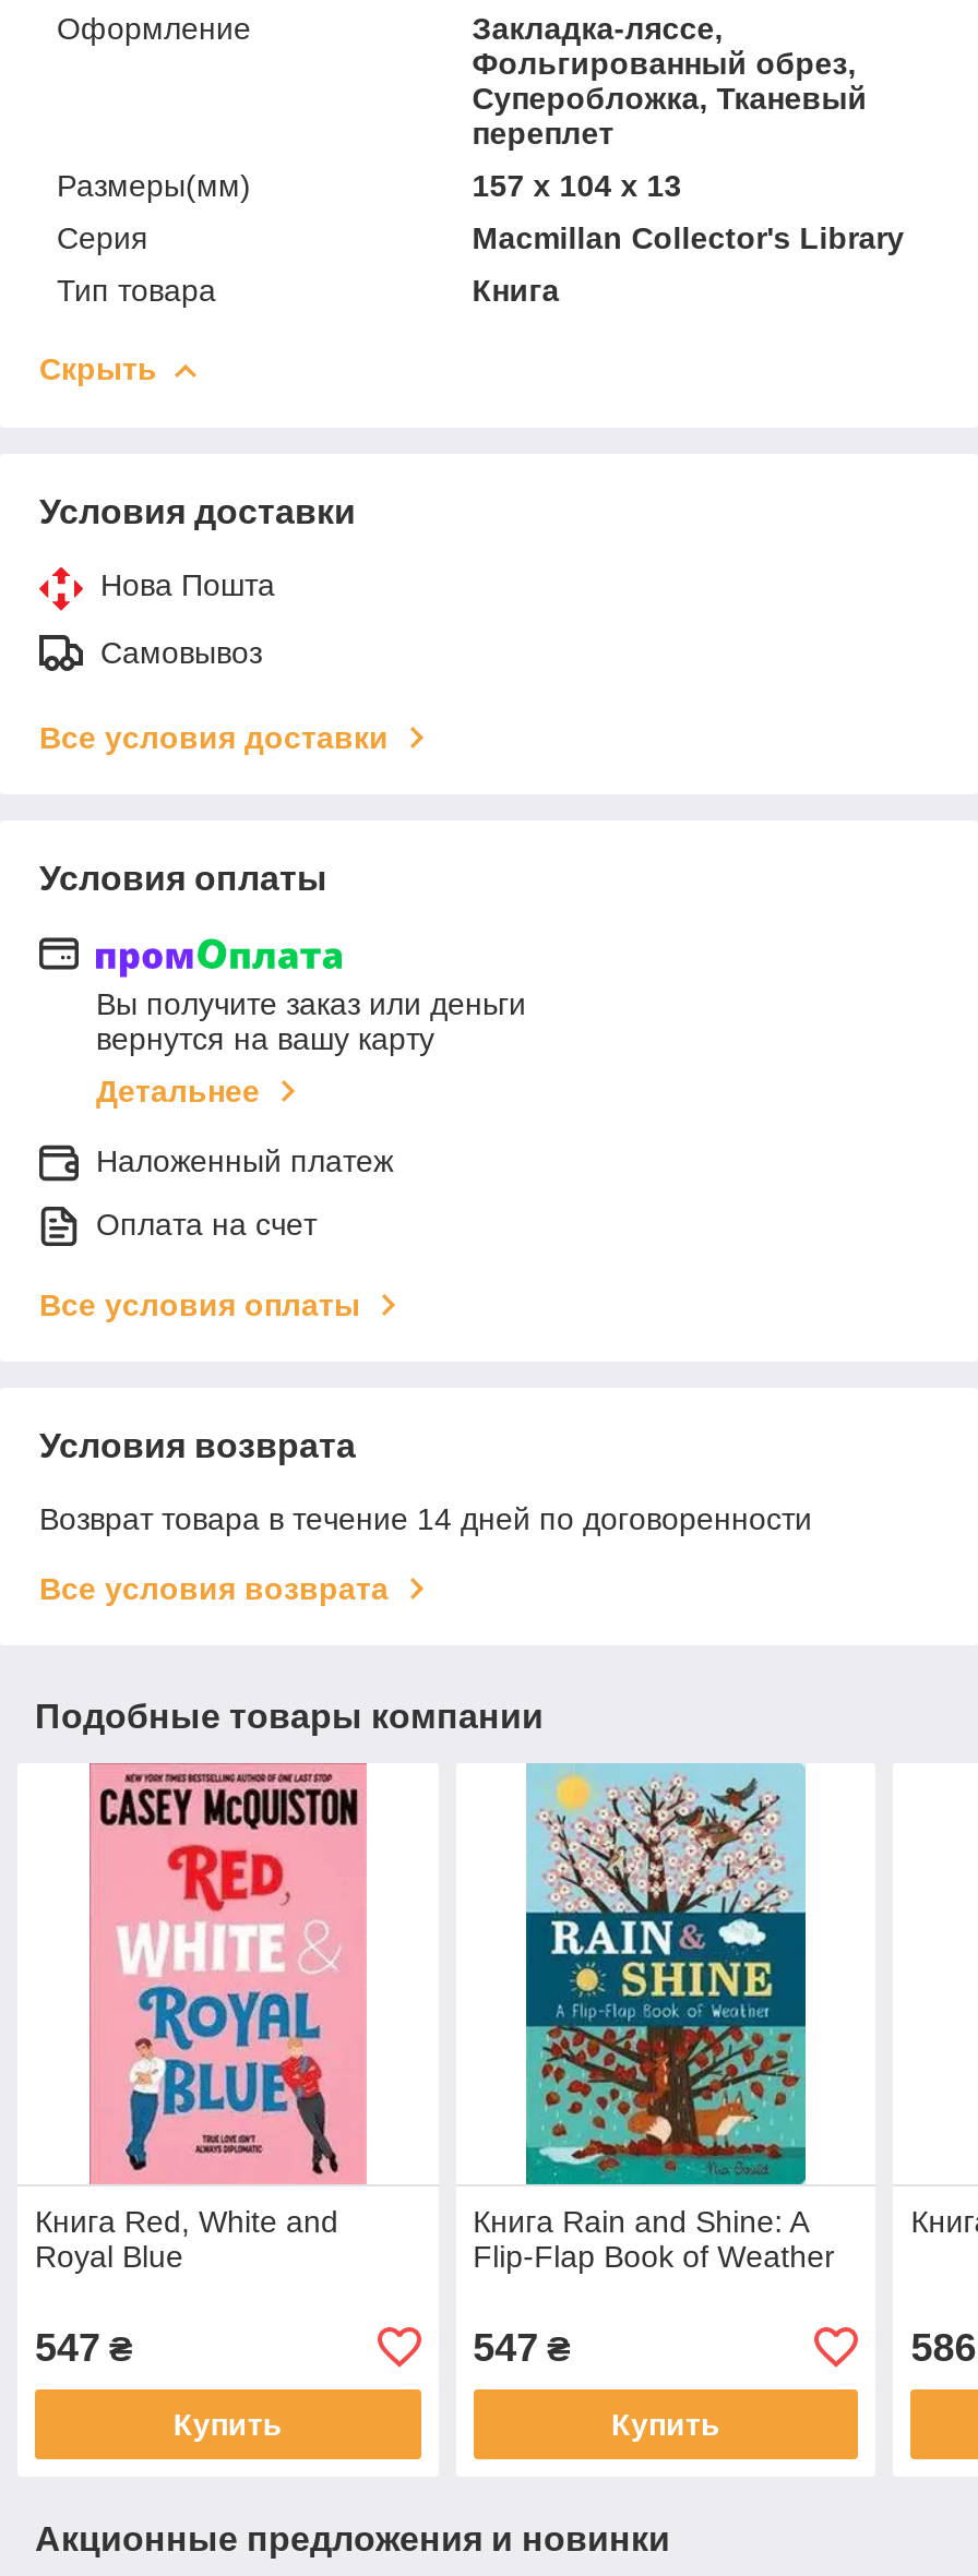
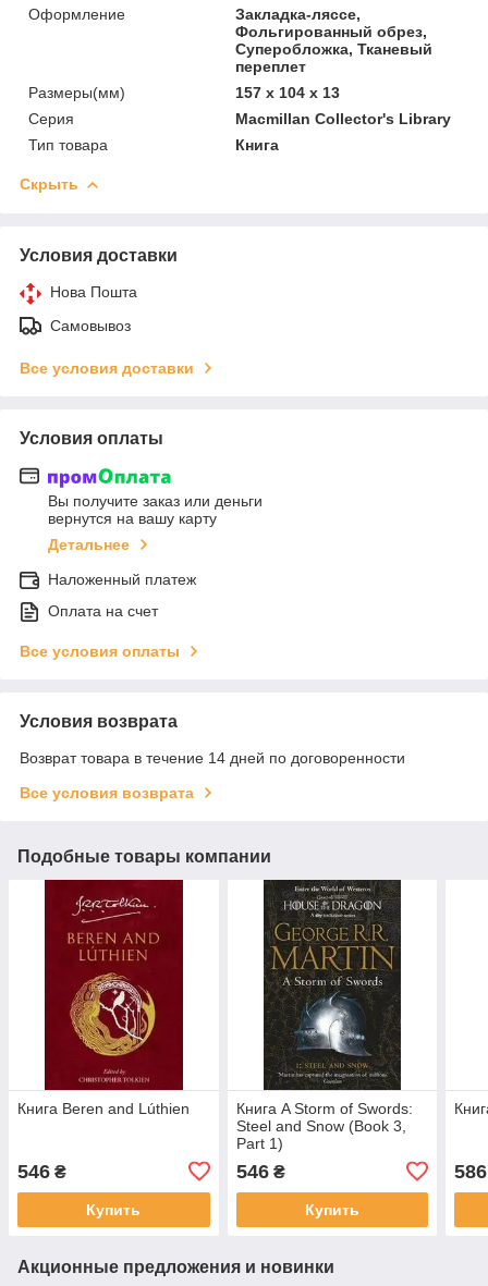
- [image]
- Книга Red, White and
- Royal Blue
+ [image]
+ Книга Beren and Lúthien

- [image]
- Книга Rain and Shine: A
- Flip-Flap Book of Weather
- 547 ₴
+ [image]
+ Книга A Storm of Swords:
+ Steel and Snow (Book 3,
+ Part 1)
+ 546 ₴

- 547 ₴
+ 546 ₴
